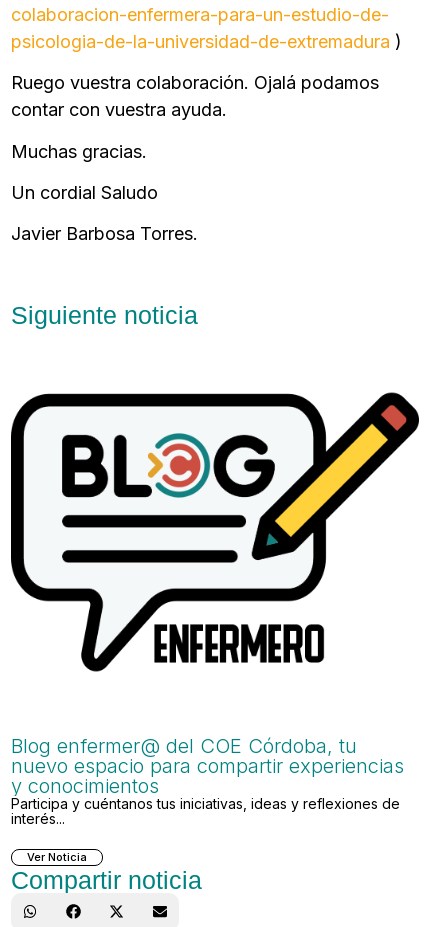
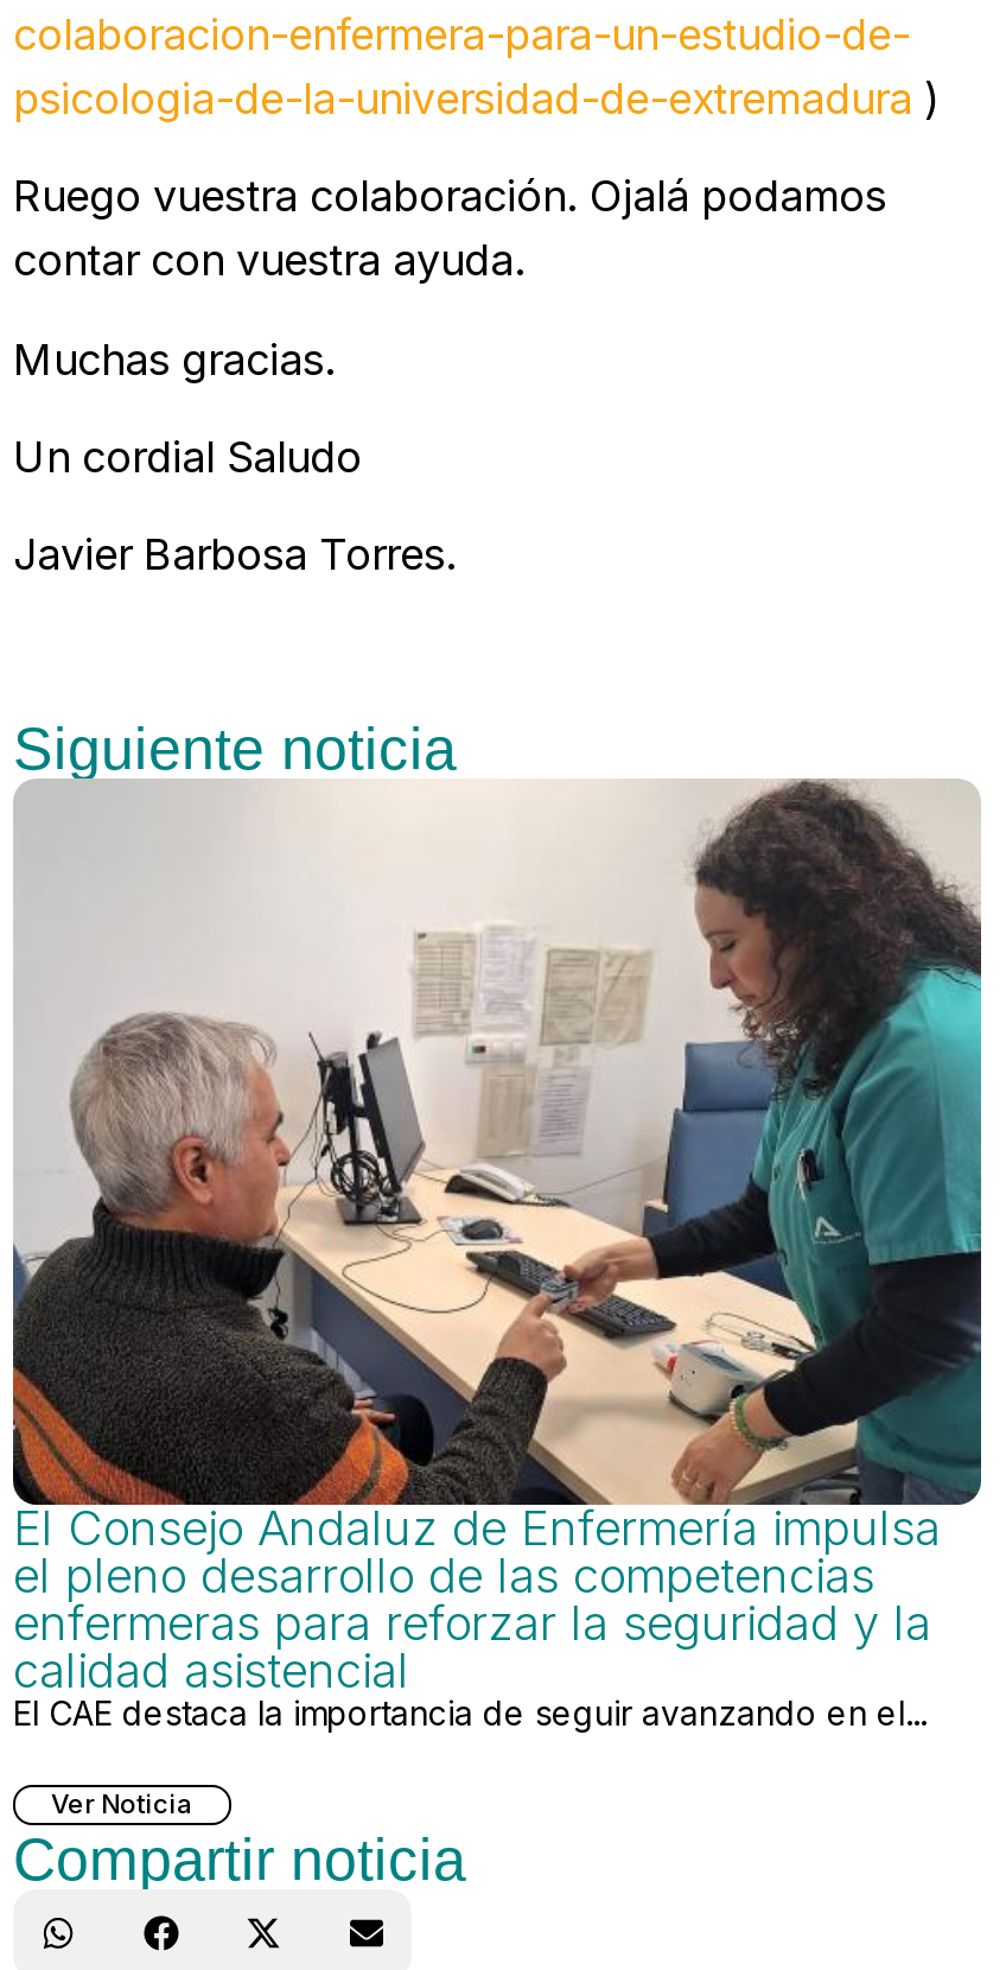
- [image]
+ [image]

- Blog enfermer@ del COE Córdoba, tu
- nuevo espacio para compartir experiencias
- y conocimientos
- Participa y cuéntanos tus iniciativas, ideas y reflexiones de
- interés...
+ El Consejo Andaluz de Enfermería impulsa
+ el pleno desarrollo de las competencias
+ enfermeras para reforzar la seguridad y la
+ calidad asistencial
+ El CAE destaca la importancia de seguir avanzando en el...
